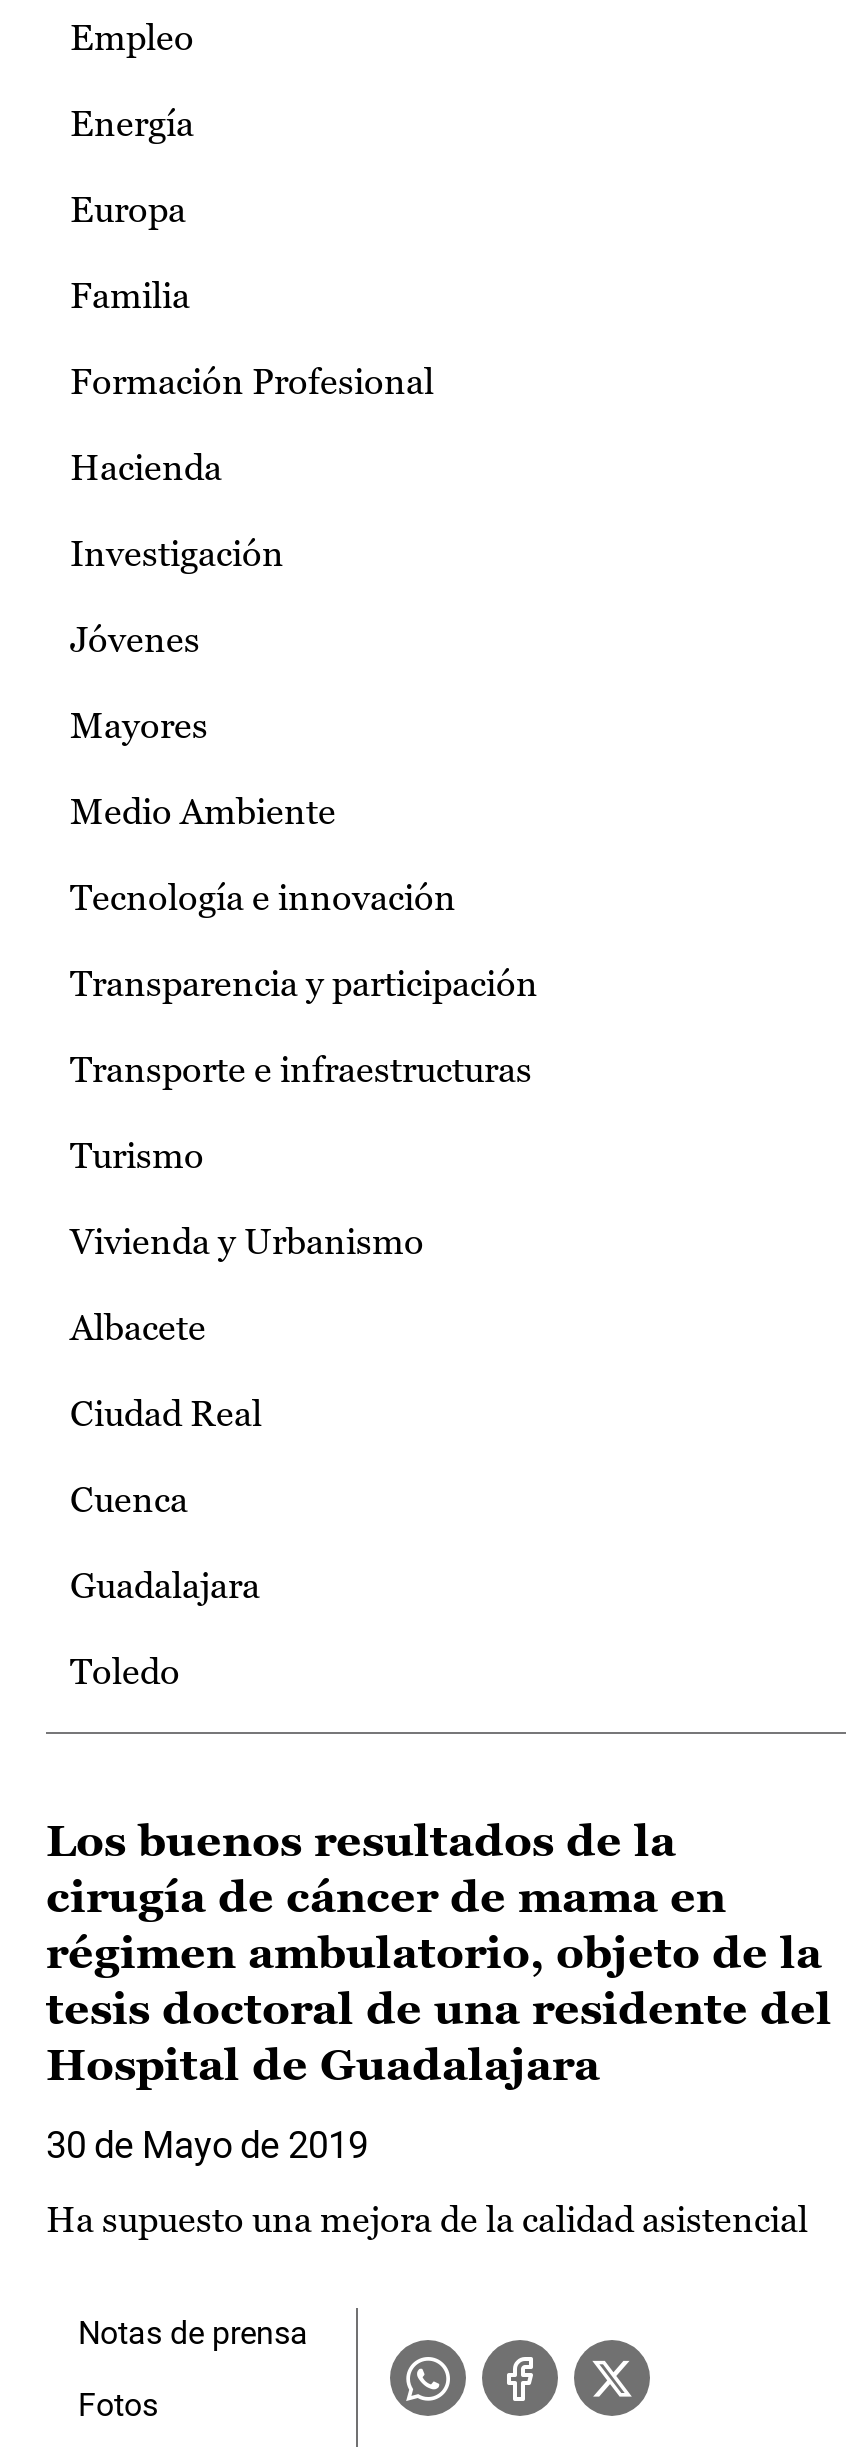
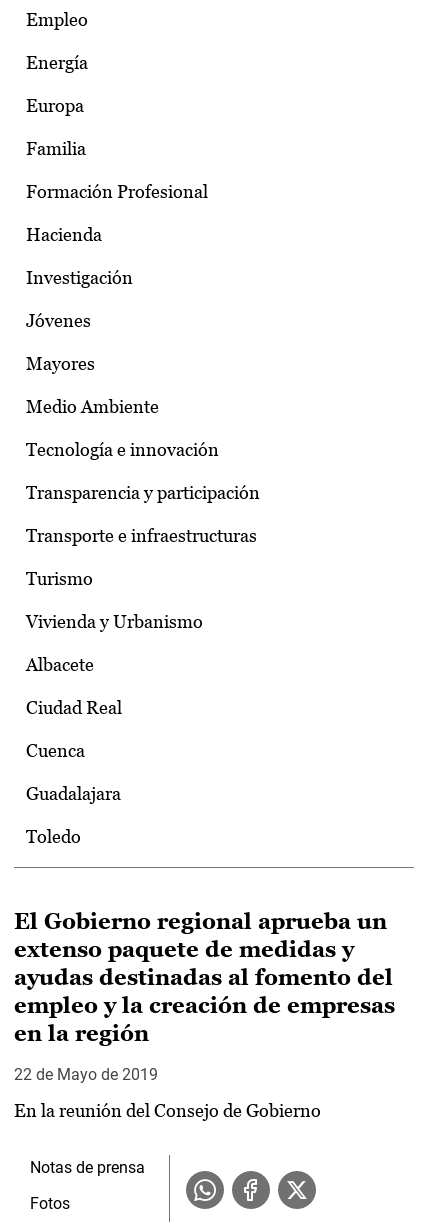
- Los buenos resultados de la
- cirugía de cáncer de mama en
- régimen ambulatorio, objeto de la
- tesis doctoral de una residente del
- Hospital de Guadalajara
+ El Gobierno regional aprueba un
+ extenso paquete de medidas y
+ ayudas destinadas al fomento del
+ empleo y la creación de empresas
+ en la región

- 30 de Mayo de 2019
+ 22 de Mayo de 2019

- Ha supuesto una mejora de la calidad asistencial
+ En la reunión del Consejo de Gobierno
